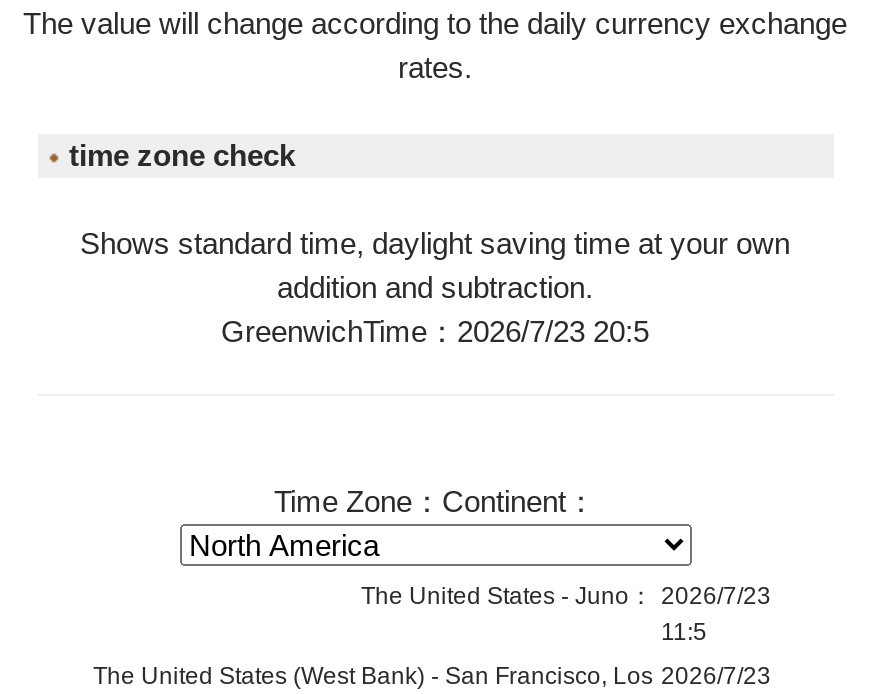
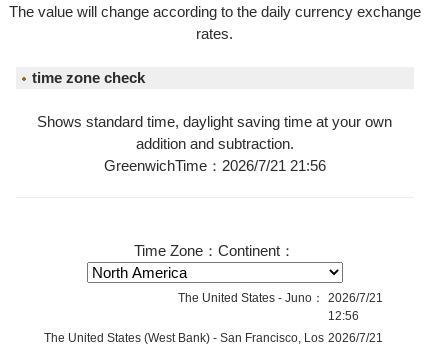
- GreenwichTime：2026/7/23 20:5
+ GreenwichTime：2026/7/21 21:56

- The United States - Juno： 2026/7/23
+ The United States - Juno： 2026/7/21

- 11:5
+ 12:56

- The United States (West Bank) - San Francisco, Los 2026/7/23
+ The United States (West Bank) - San Francisco, Los 2026/7/21
